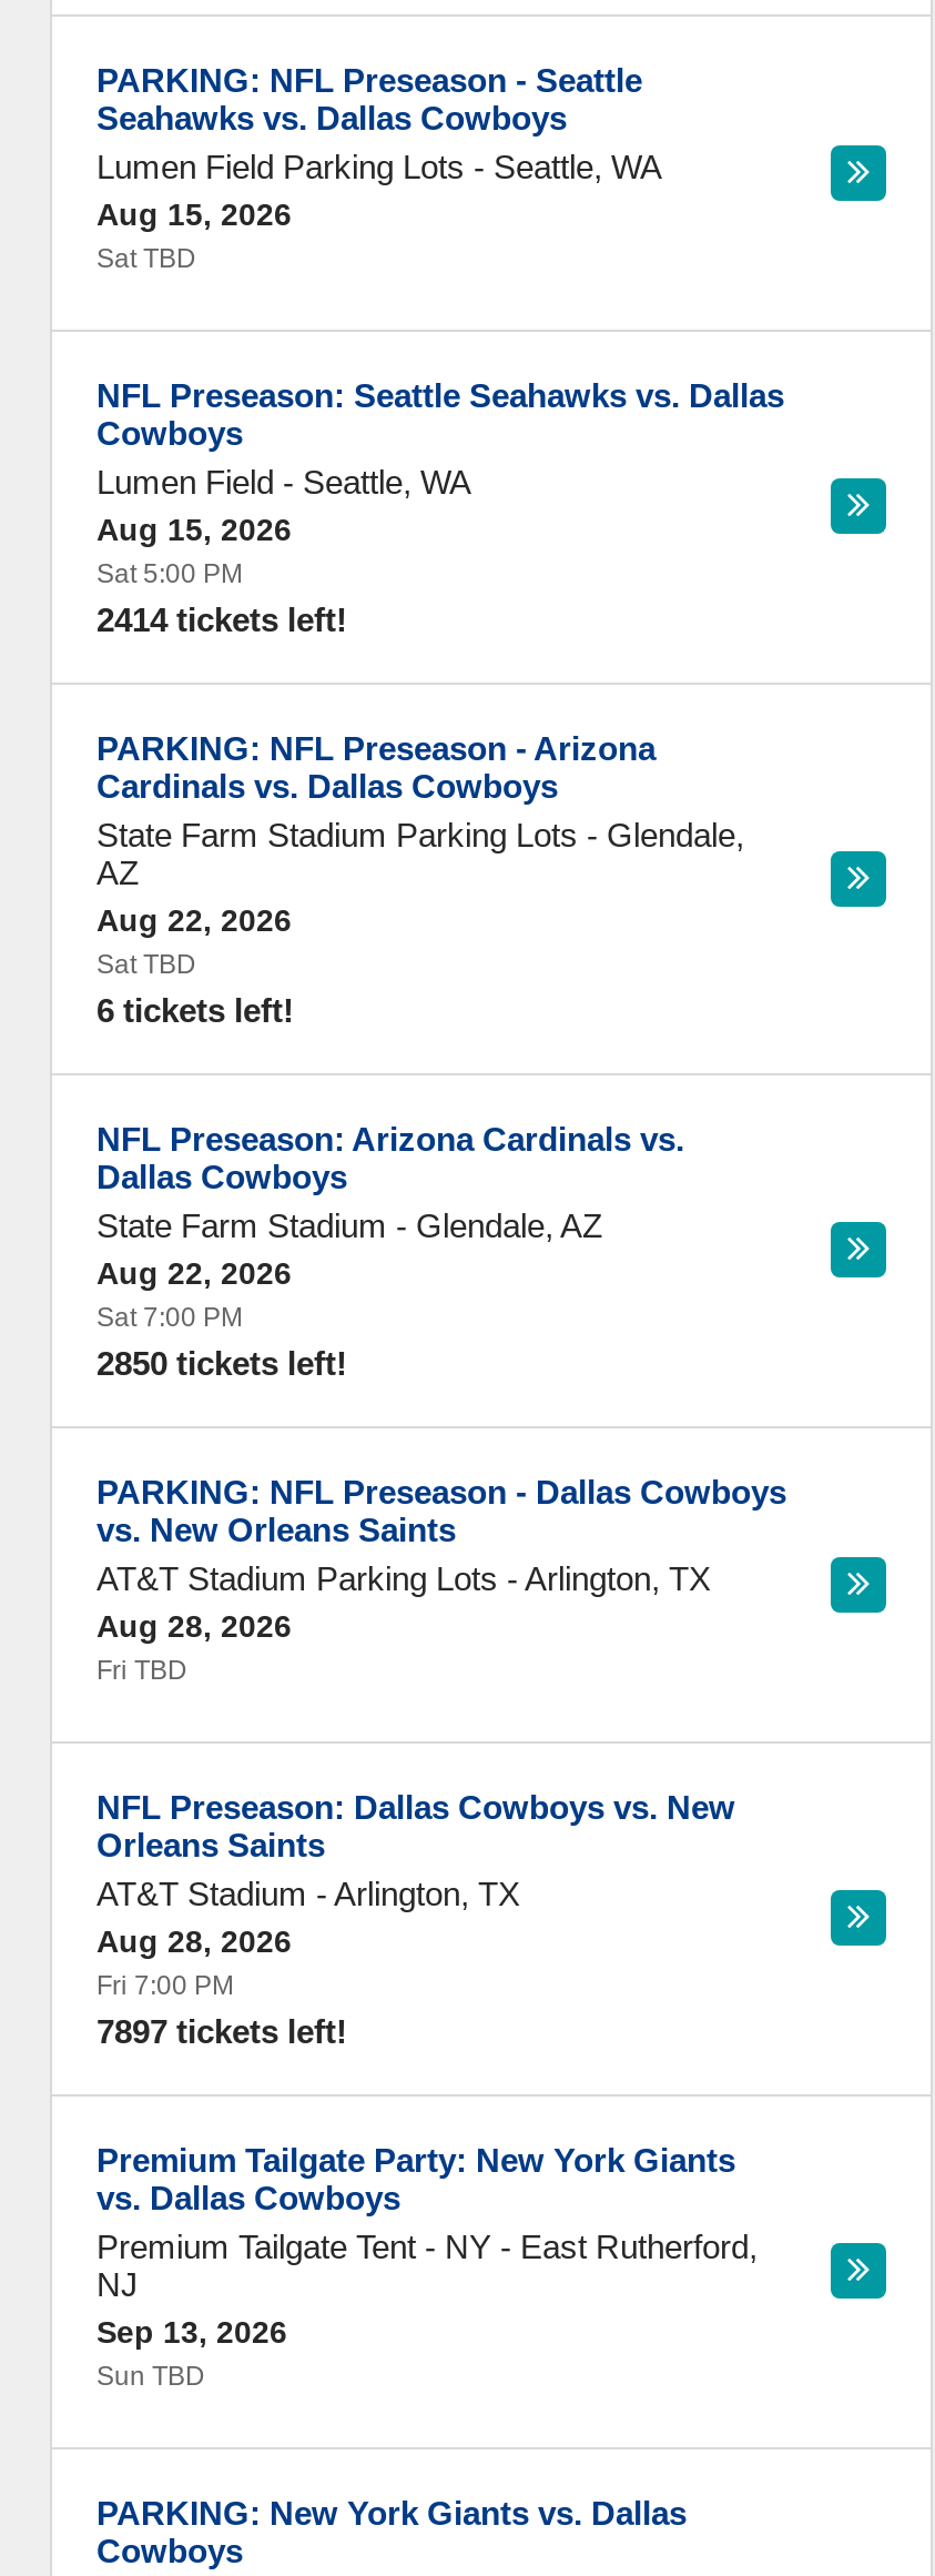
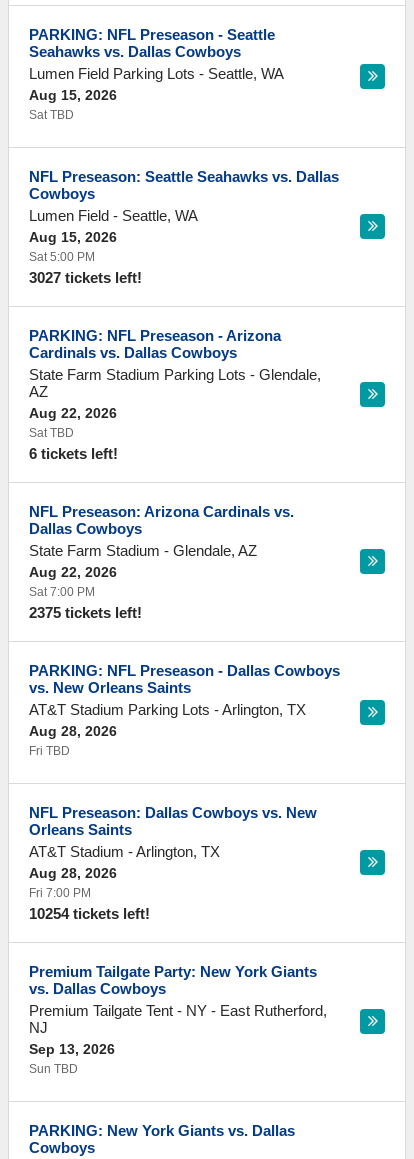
- 2414 tickets left!
+ 3027 tickets left!

- 2850 tickets left!
+ 2375 tickets left!

- 7897 tickets left!
+ 10254 tickets left!
